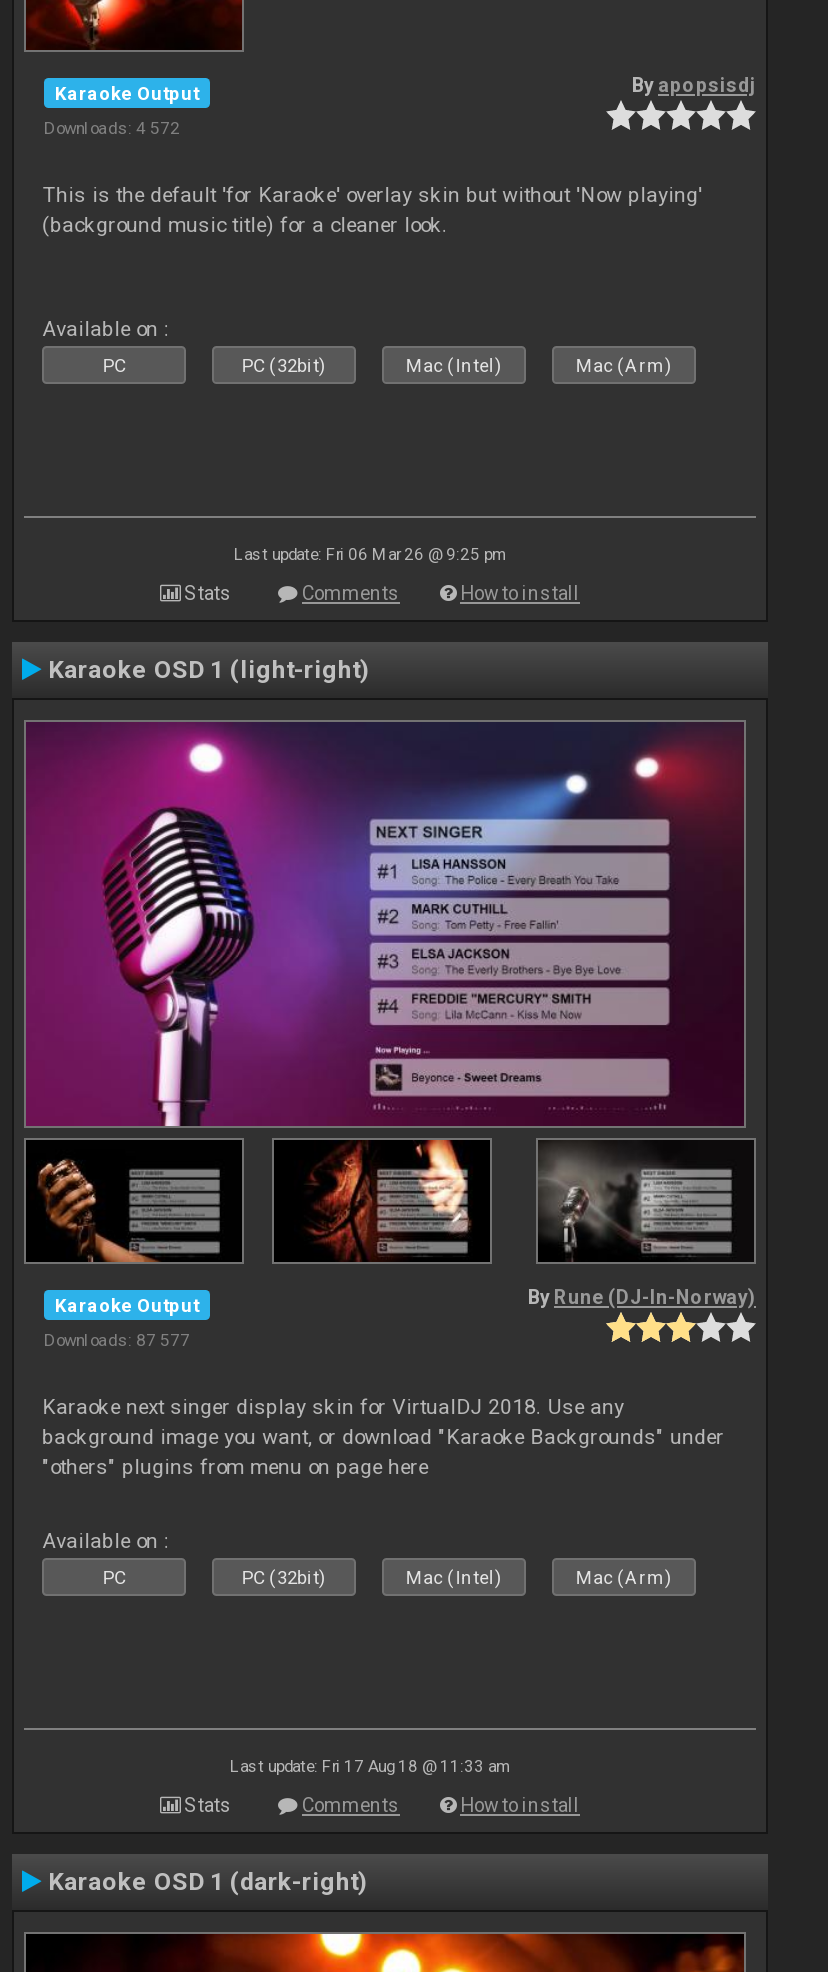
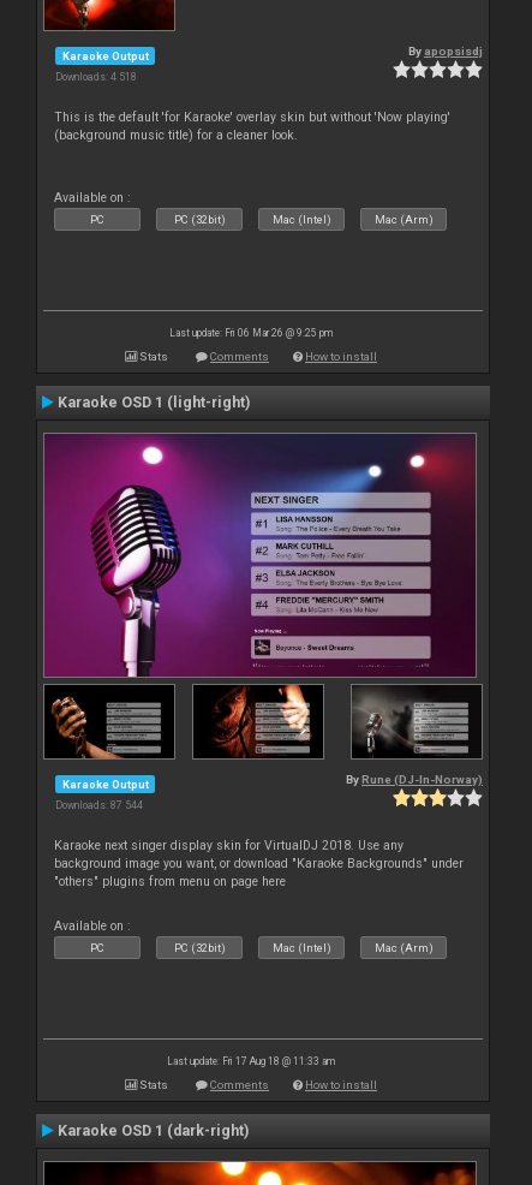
- Downloads: 4 572
+ Downloads: 4 518

- Downloads: 87 577
+ Downloads: 87 544
